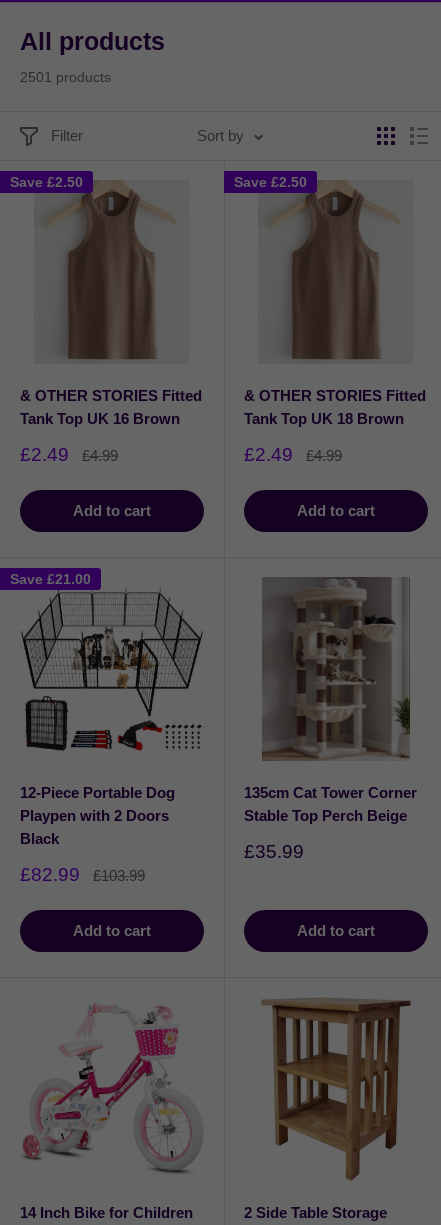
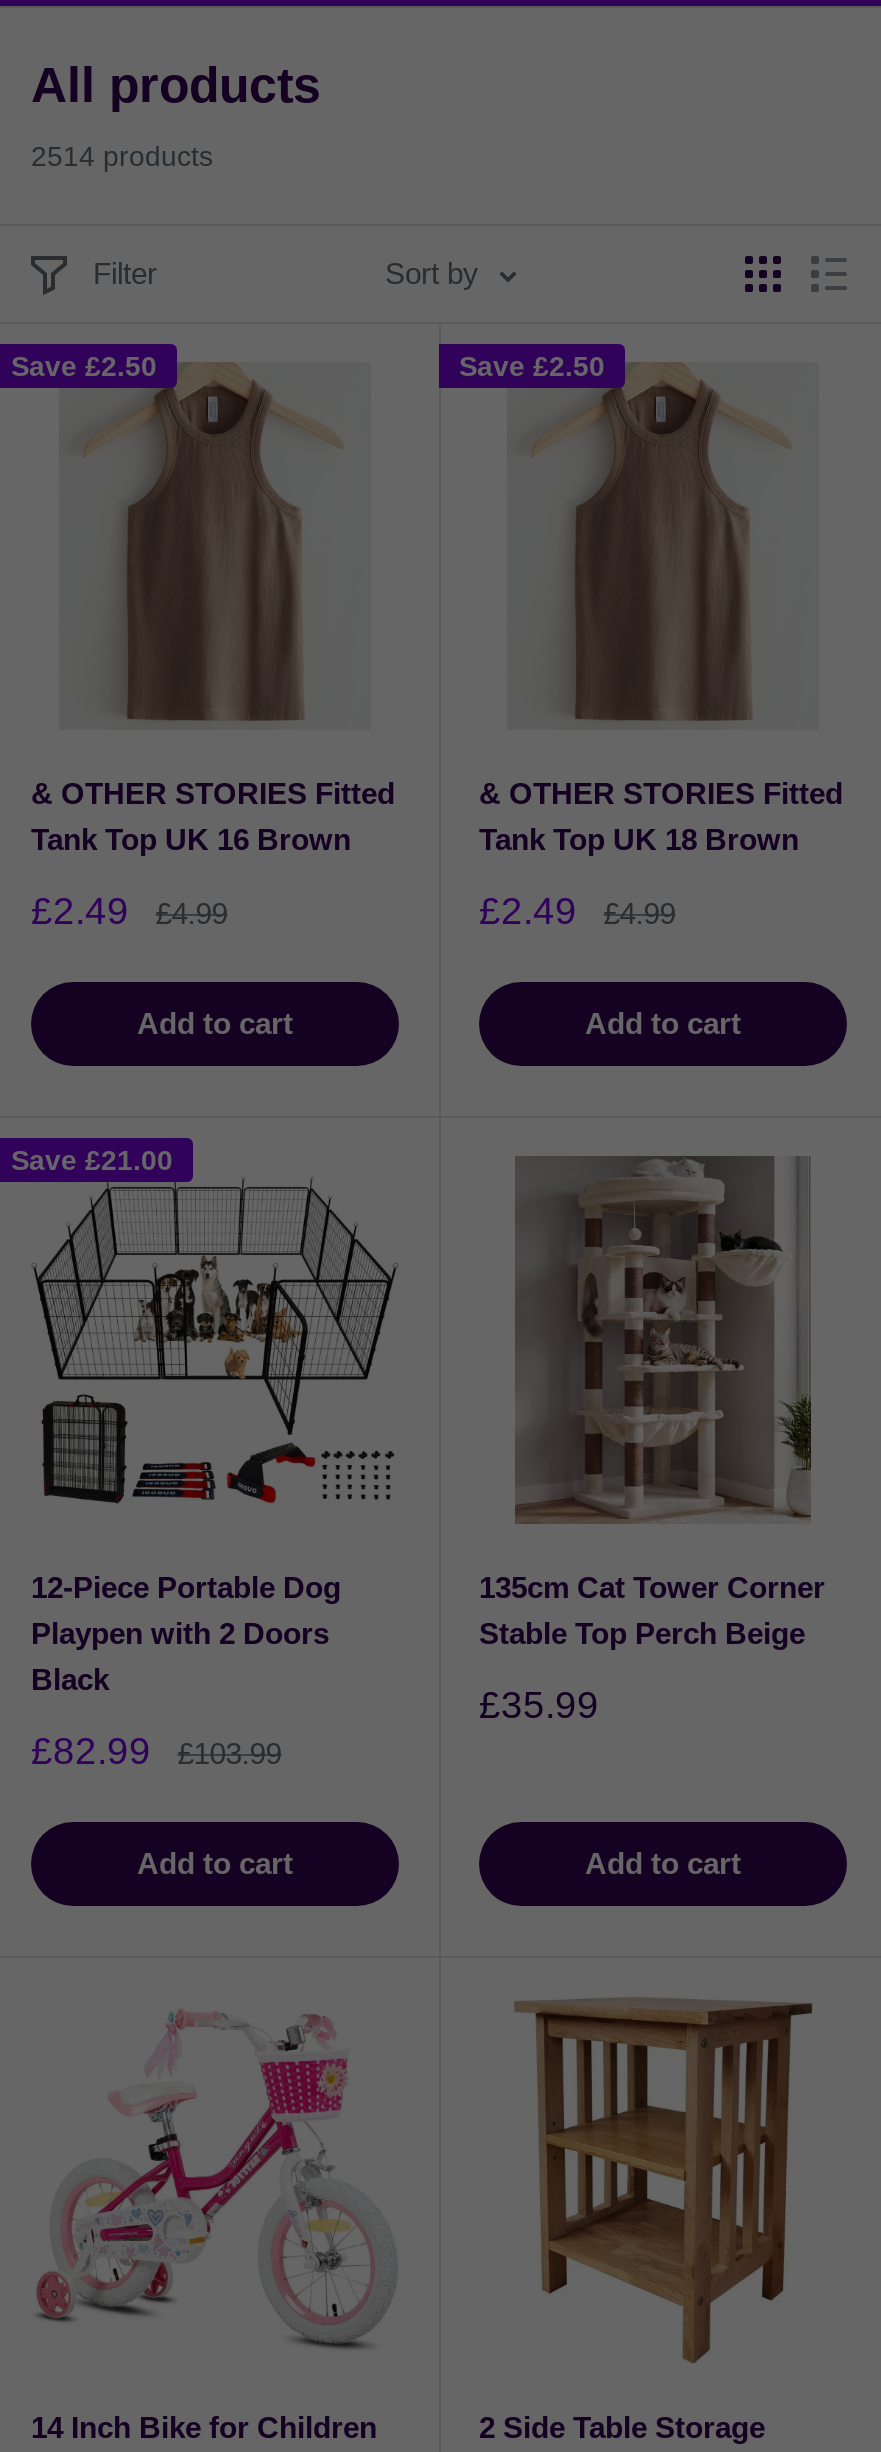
- 2501 products
+ 2514 products
